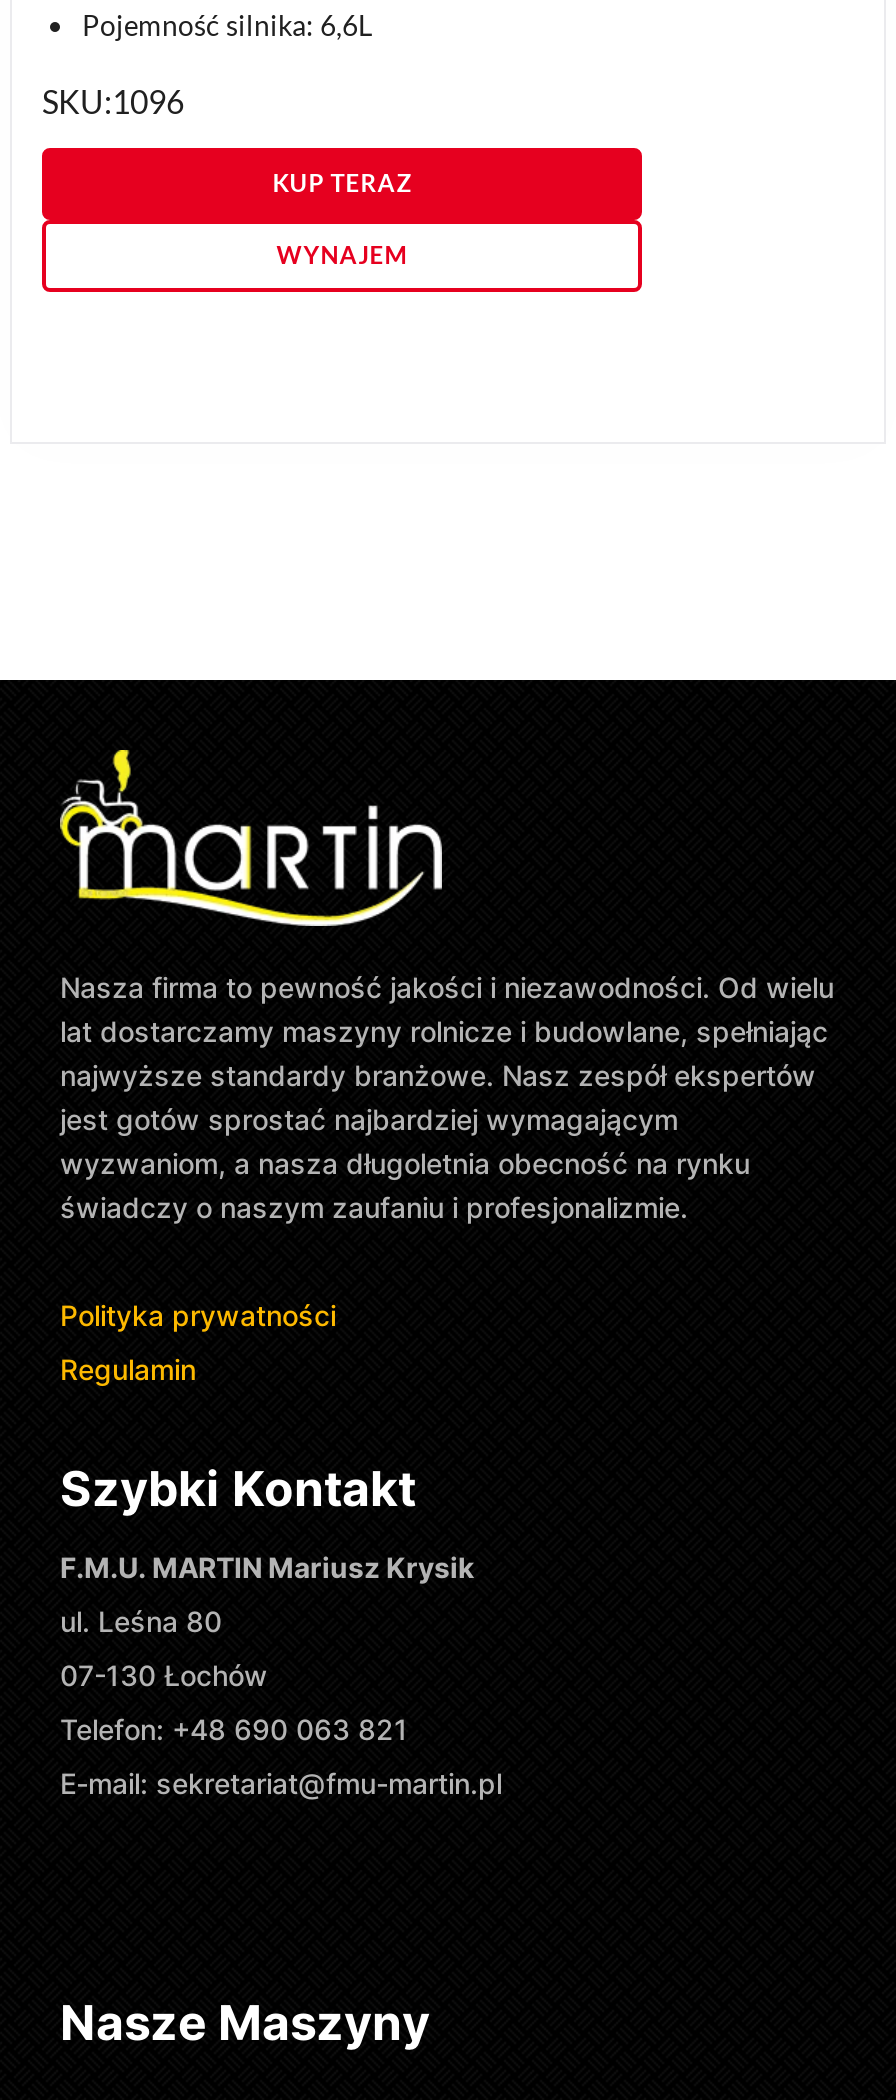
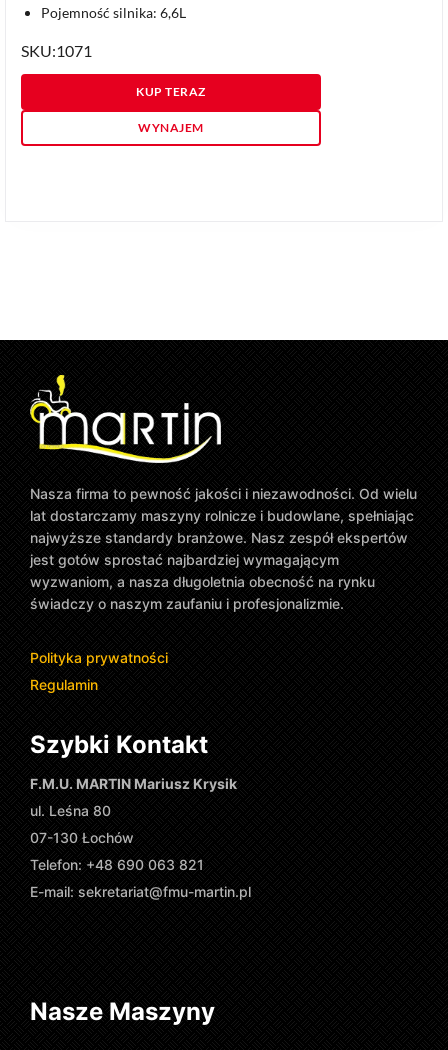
- SKU:1096
+ SKU:1071
